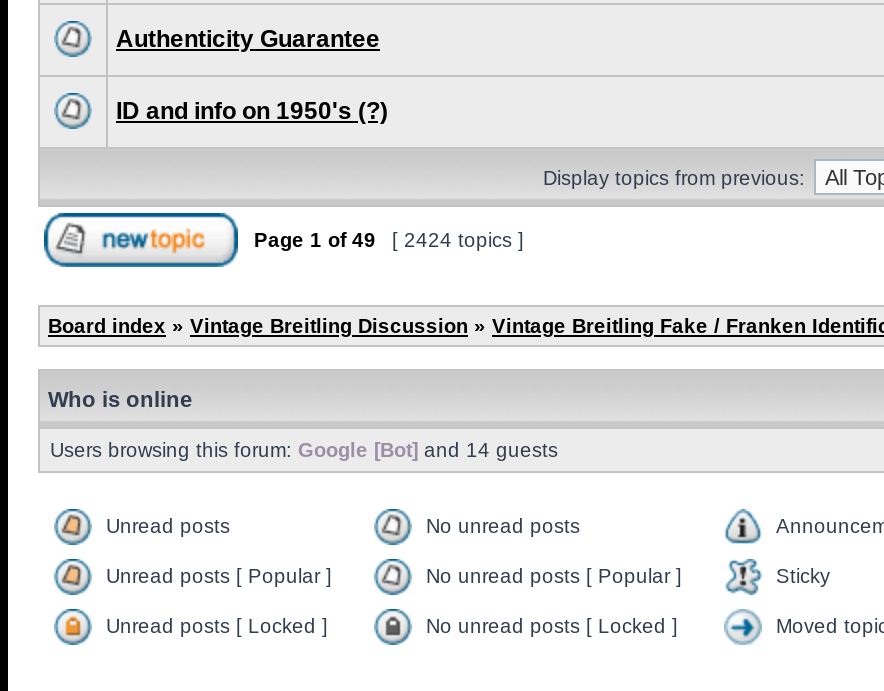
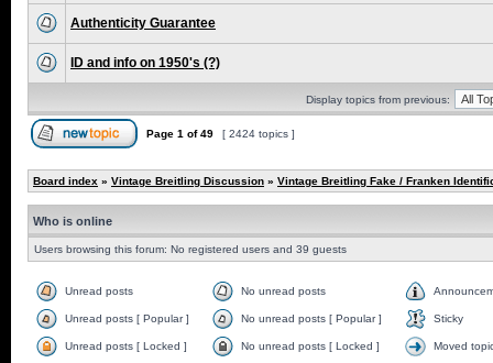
- Users browsing this forum: Google [Bot] and 14 guests
+ Users browsing this forum: No registered users and 39 guests
